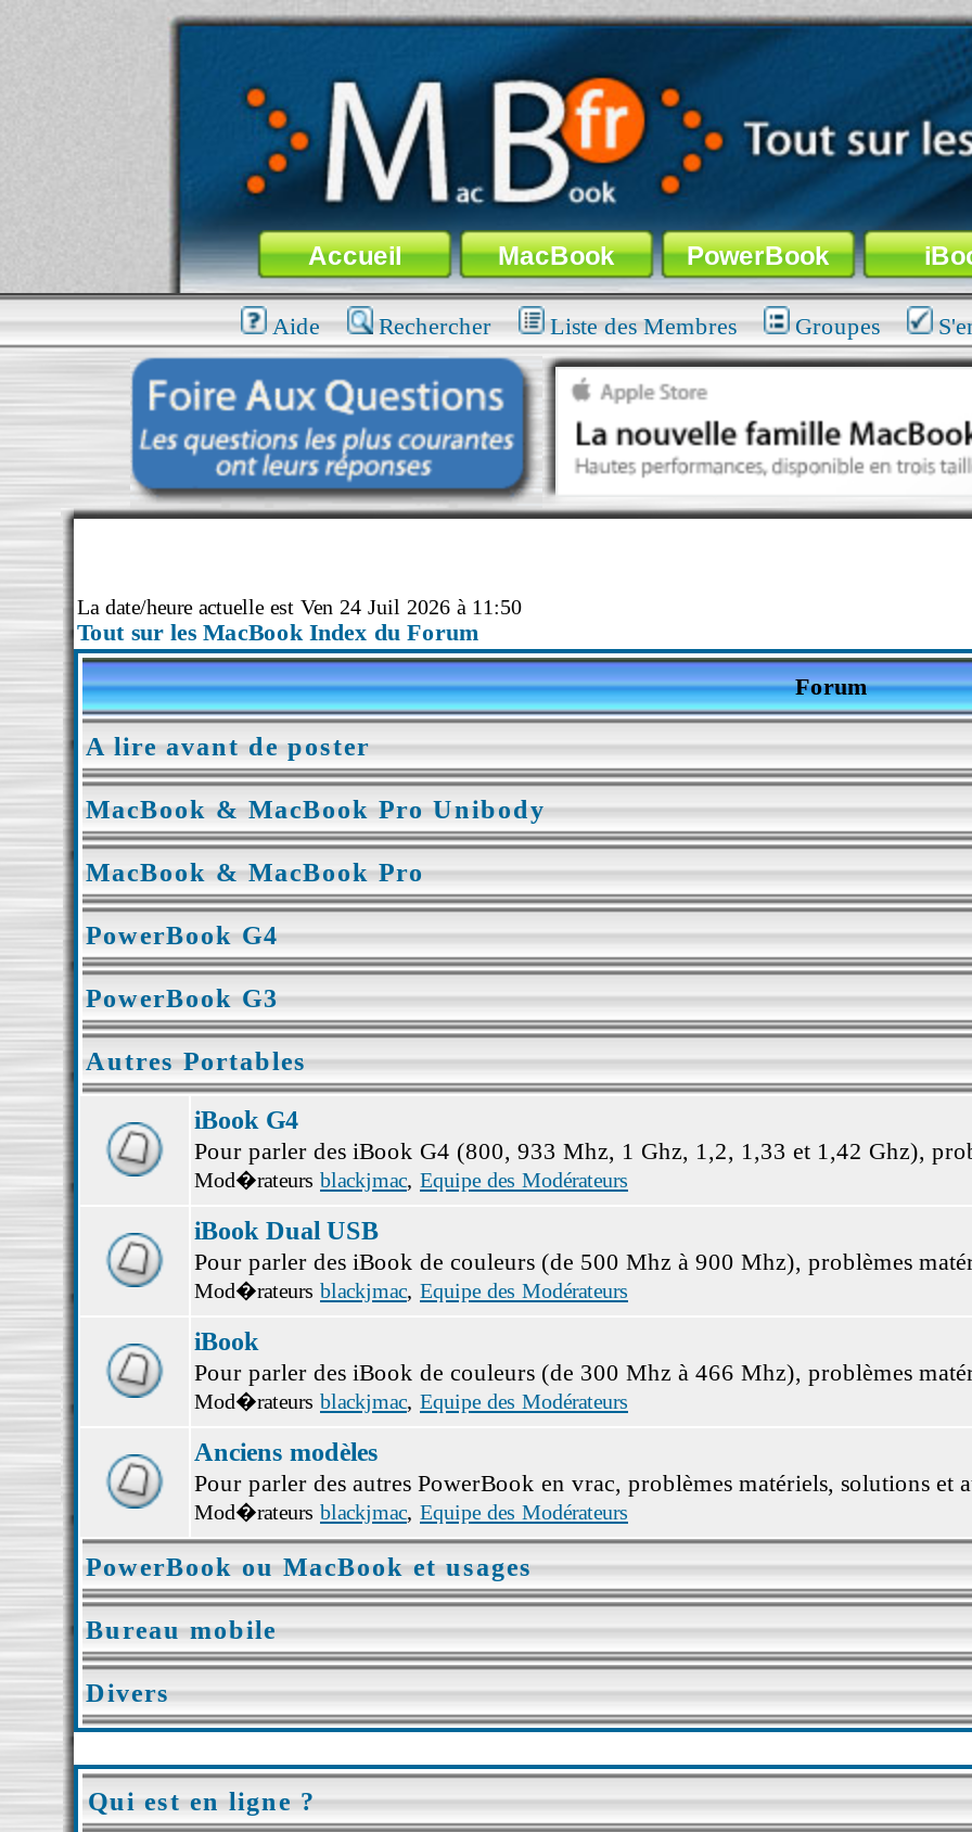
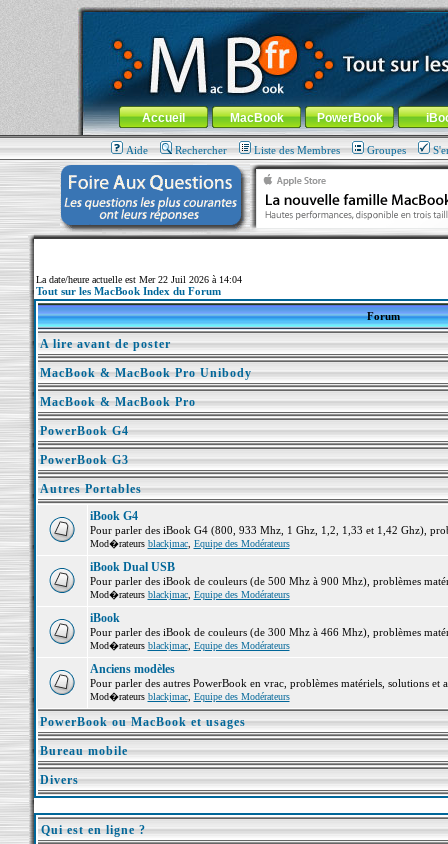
- La date/heure actuelle est Ven 24 Juil 2026 à 11:50
+ La date/heure actuelle est Mer 22 Juil 2026 à 14:04
